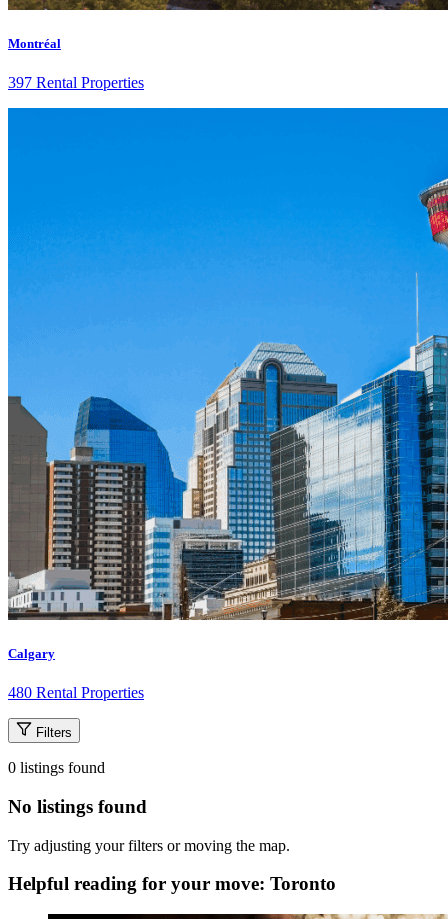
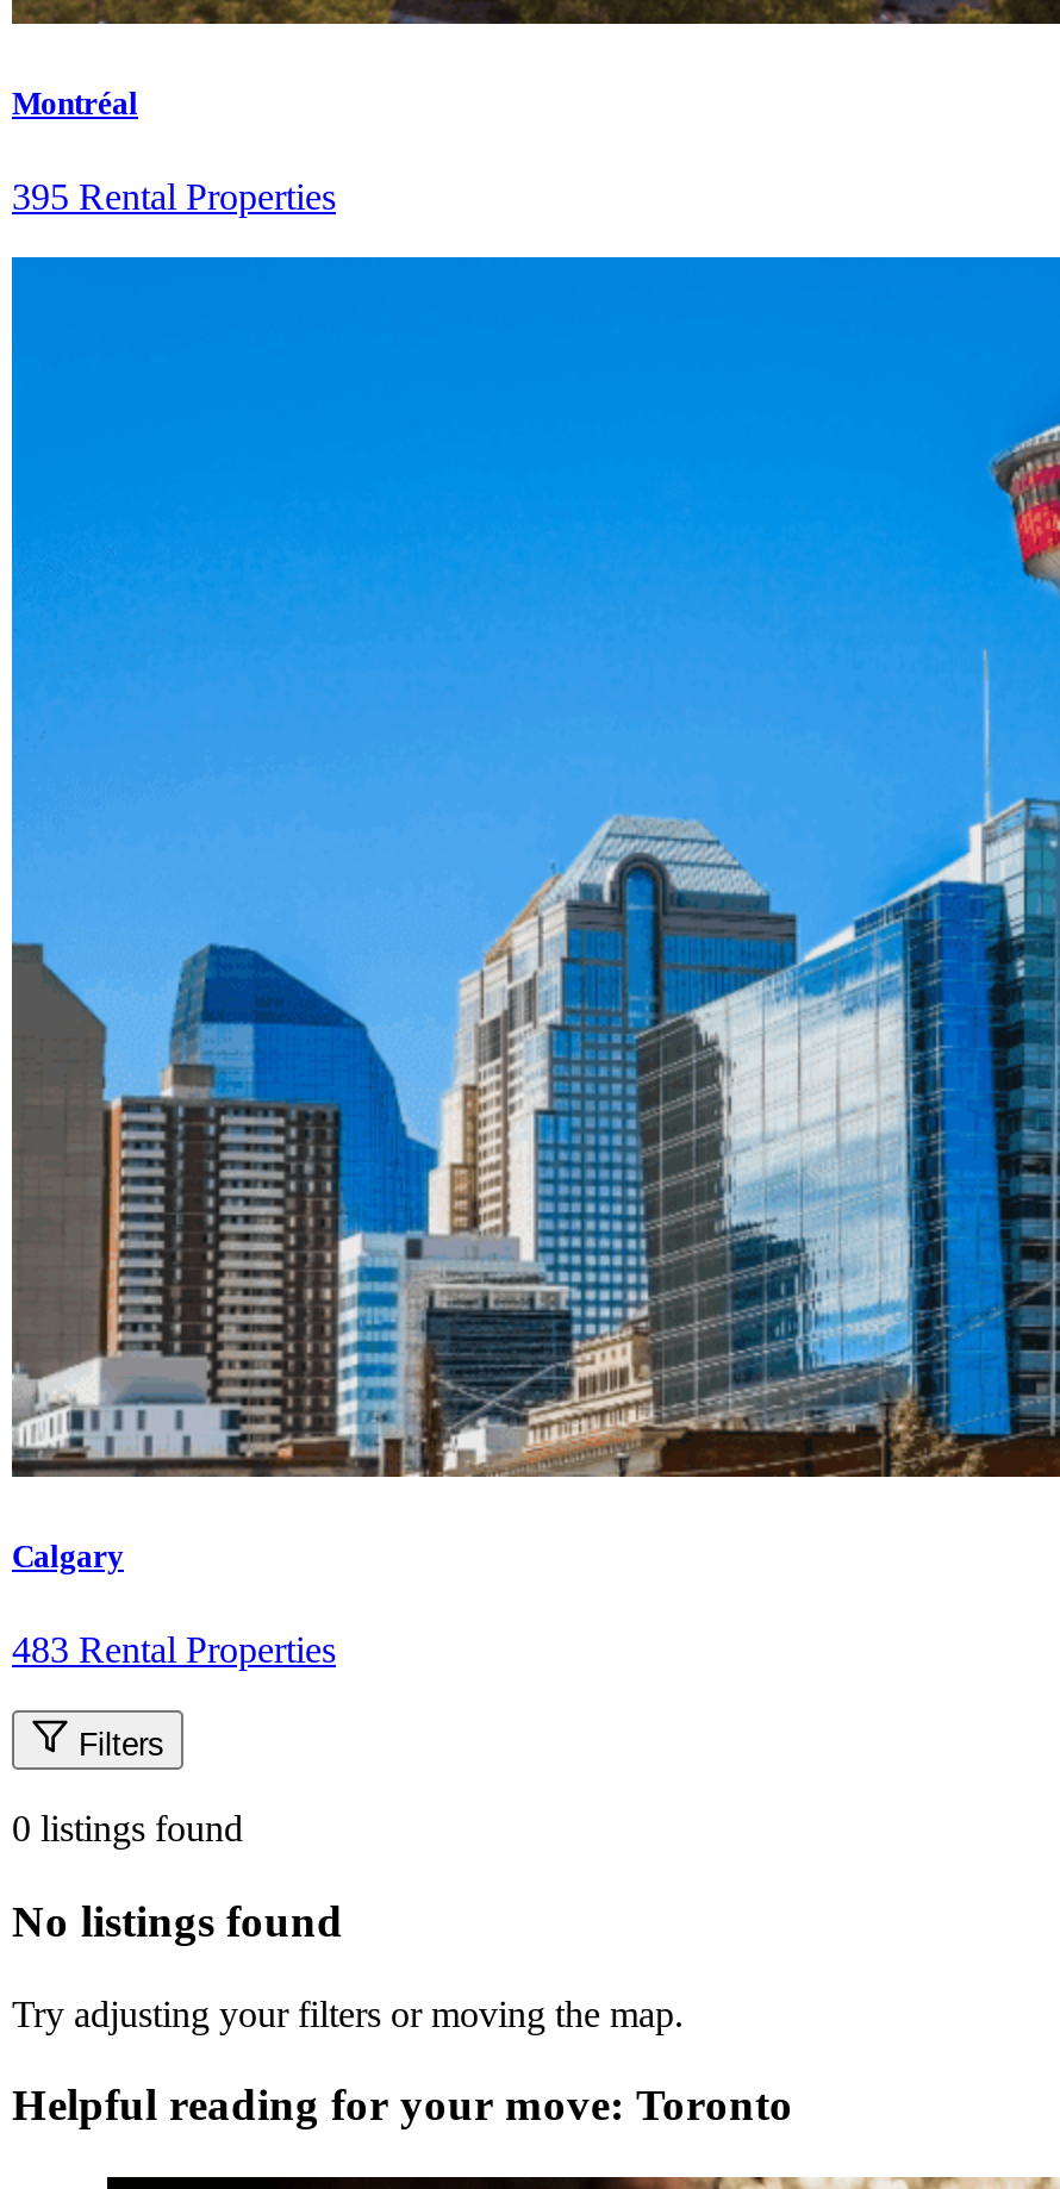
- 397 Rental Properties
+ 395 Rental Properties

- 480 Rental Properties
+ 483 Rental Properties
